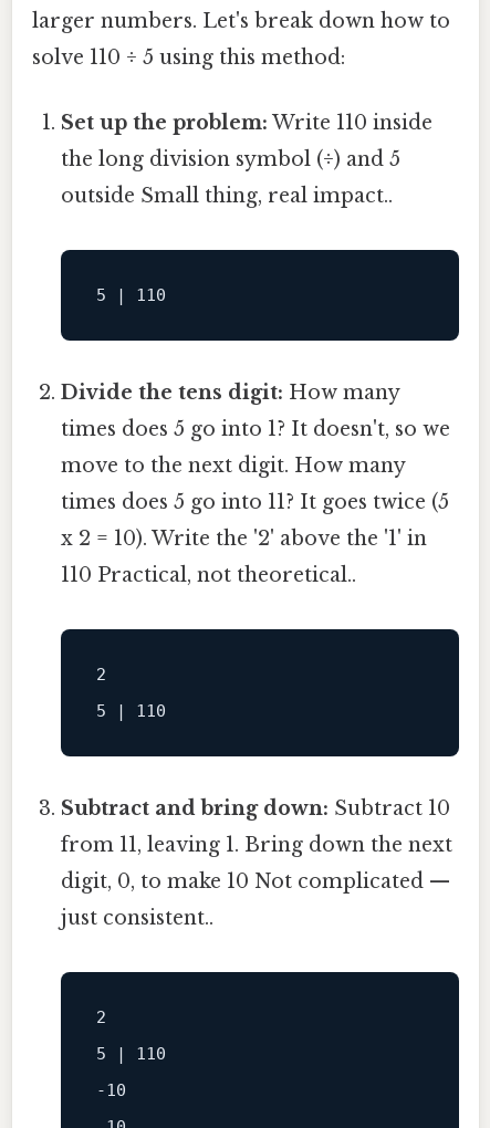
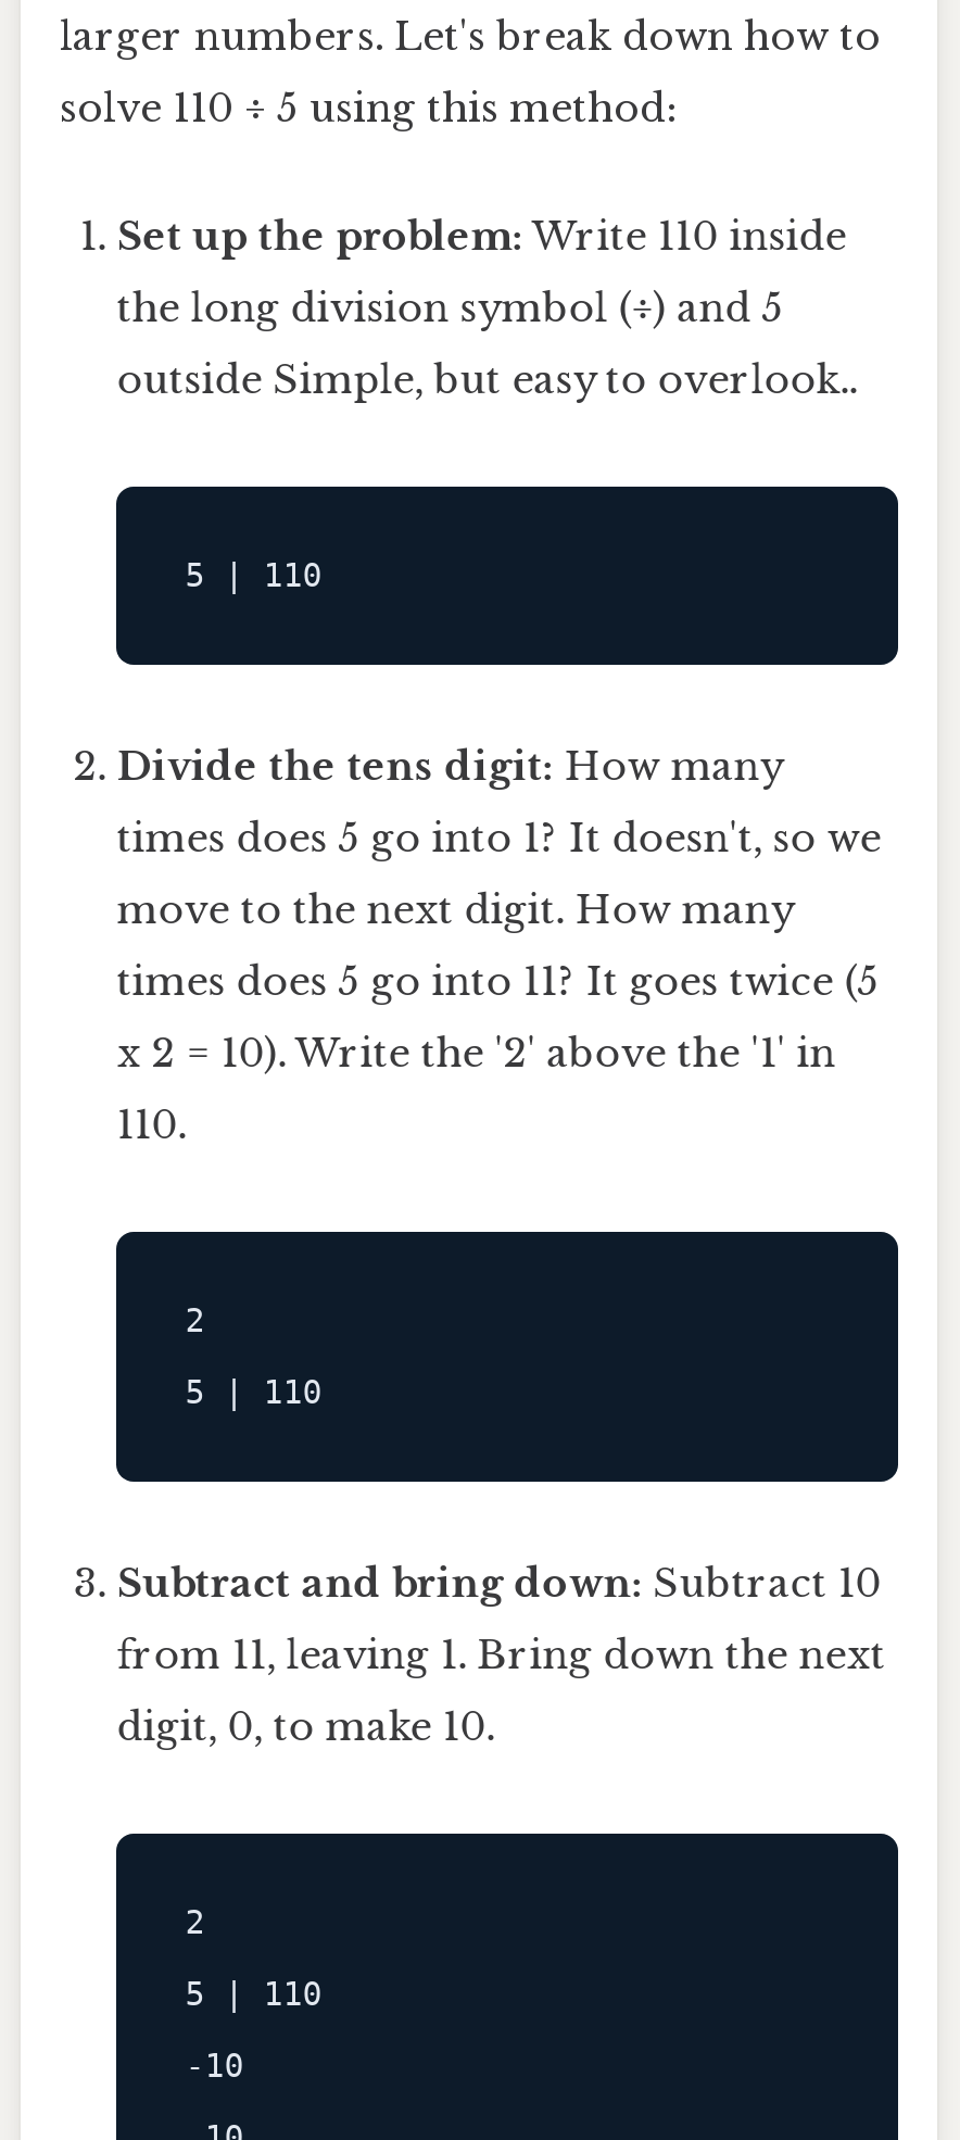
- outside Small thing, real impact..
+ outside Simple, but easy to overlook..

- 110 Practical, not theoretical..
+ 110.

- digit, 0, to make 10 Not complicated —
- just consistent..
+ digit, 0, to make 10.
